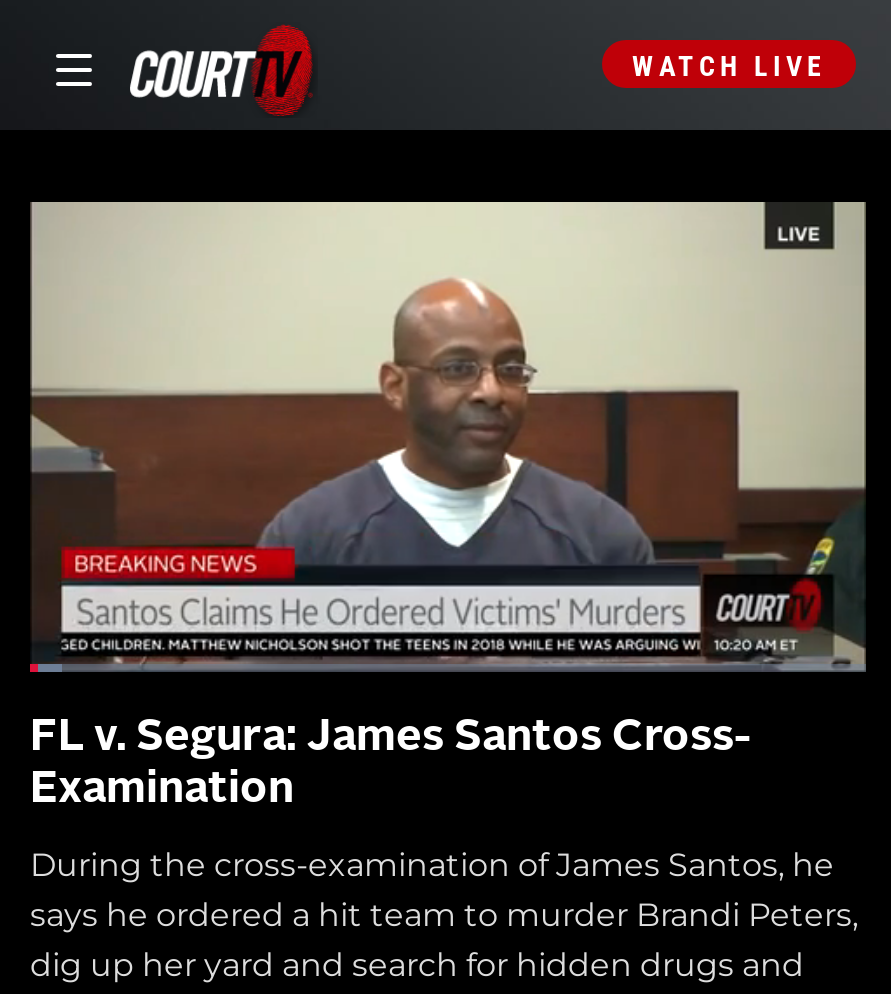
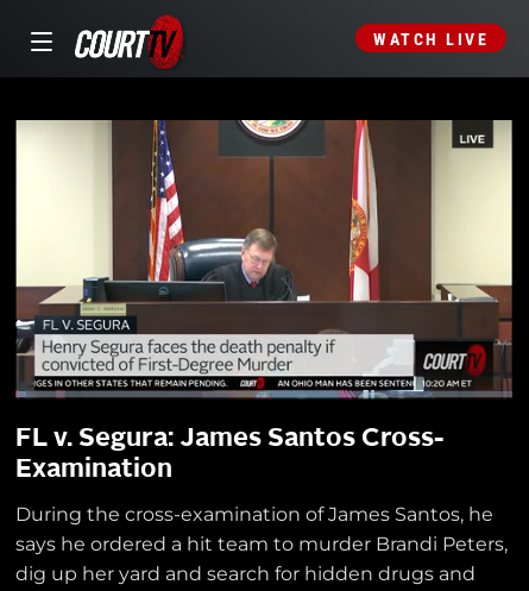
- [image]
+ [image]
